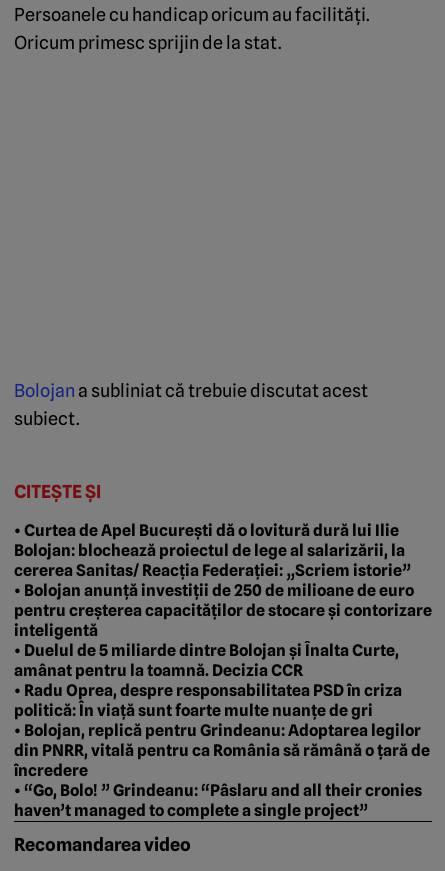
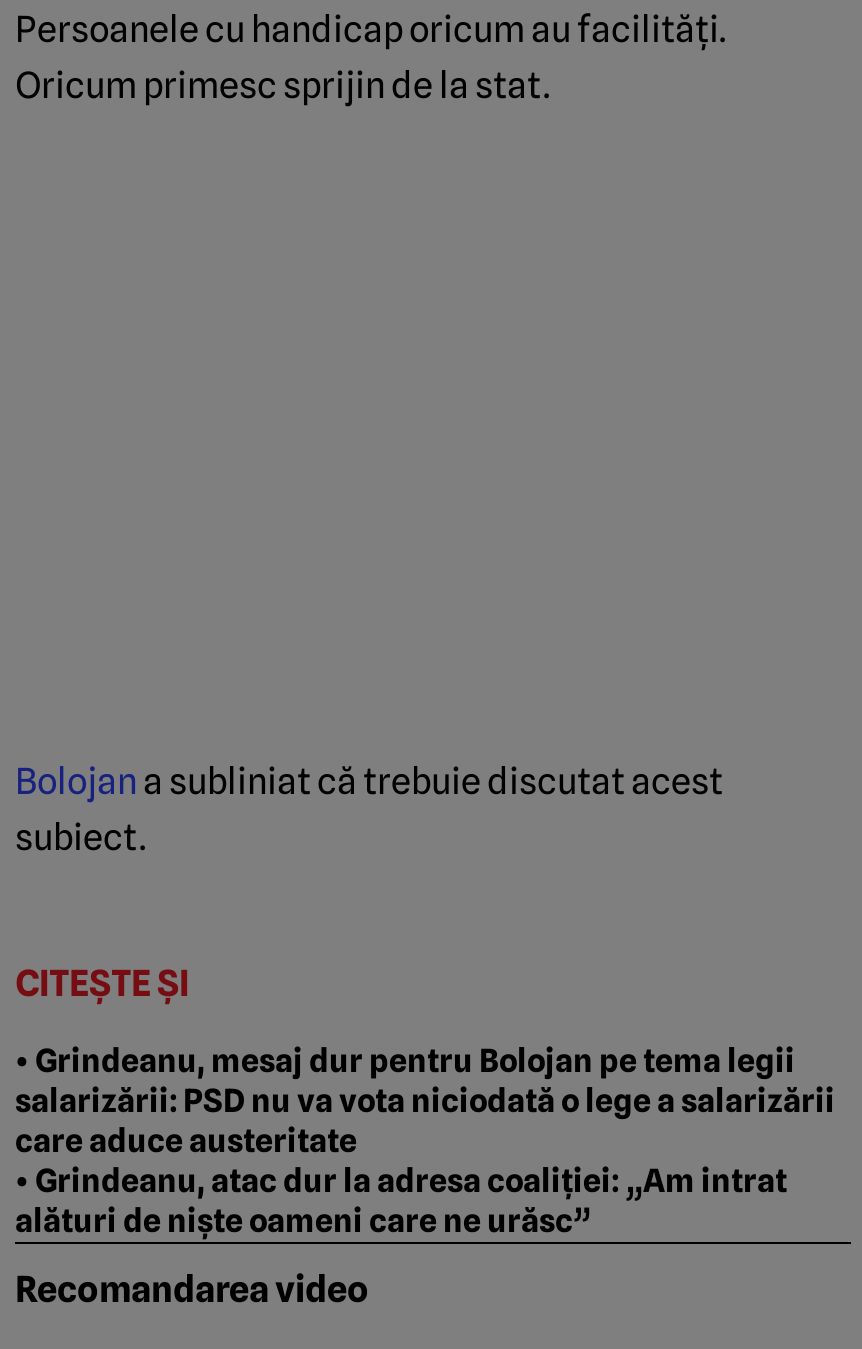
- • Curtea de Apel București dă o lovitură dură lui Ilie
- Bolojan: blochează proiectul de lege al salarizării, la
- cererea Sanitas/ Reacția Federației: „Scriem istorie”
- • Bolojan anunță investiții de 250 de milioane de euro
- pentru creșterea capacităților de stocare și contorizare
- inteligentă
- • Duelul de 5 miliarde dintre Bolojan și Înalta Curte,
- amânat pentru la toamnă. Decizia CCR
- • Radu Oprea, despre responsabilitatea PSD în criza
- politică: În viață sunt foarte multe nuanțe de gri
- • Bolojan, replică pentru Grindeanu: Adoptarea legilor
- din PNRR, vitală pentru ca România să rămână o țară de
- încredere
- • “Go, Bolo! ” Grindeanu: “Pâslaru and all their cronies
- haven’t managed to complete a single project”
+ • Grindeanu, mesaj dur pentru Bolojan pe tema legii
+ salarizării: PSD nu va vota niciodată o lege a salarizării
+ care aduce austeritate
+ • Grindeanu, atac dur la adresa coaliției: „Am intrat
+ alături de niște oameni care ne urăsc”
